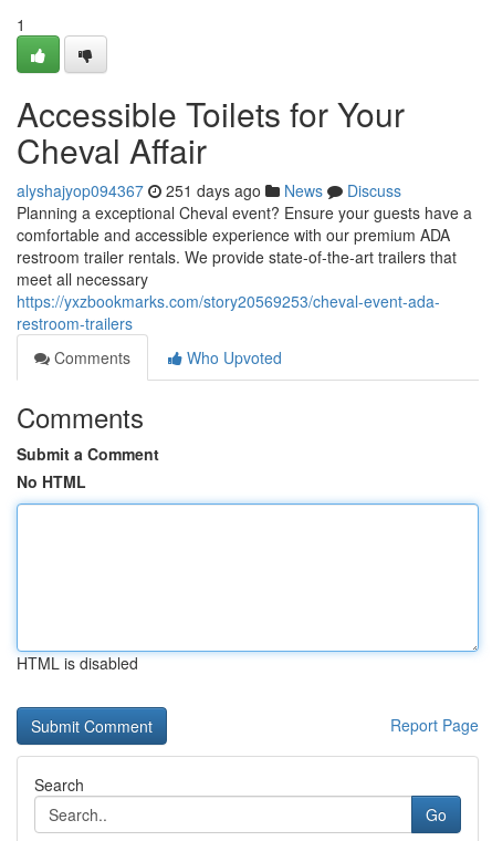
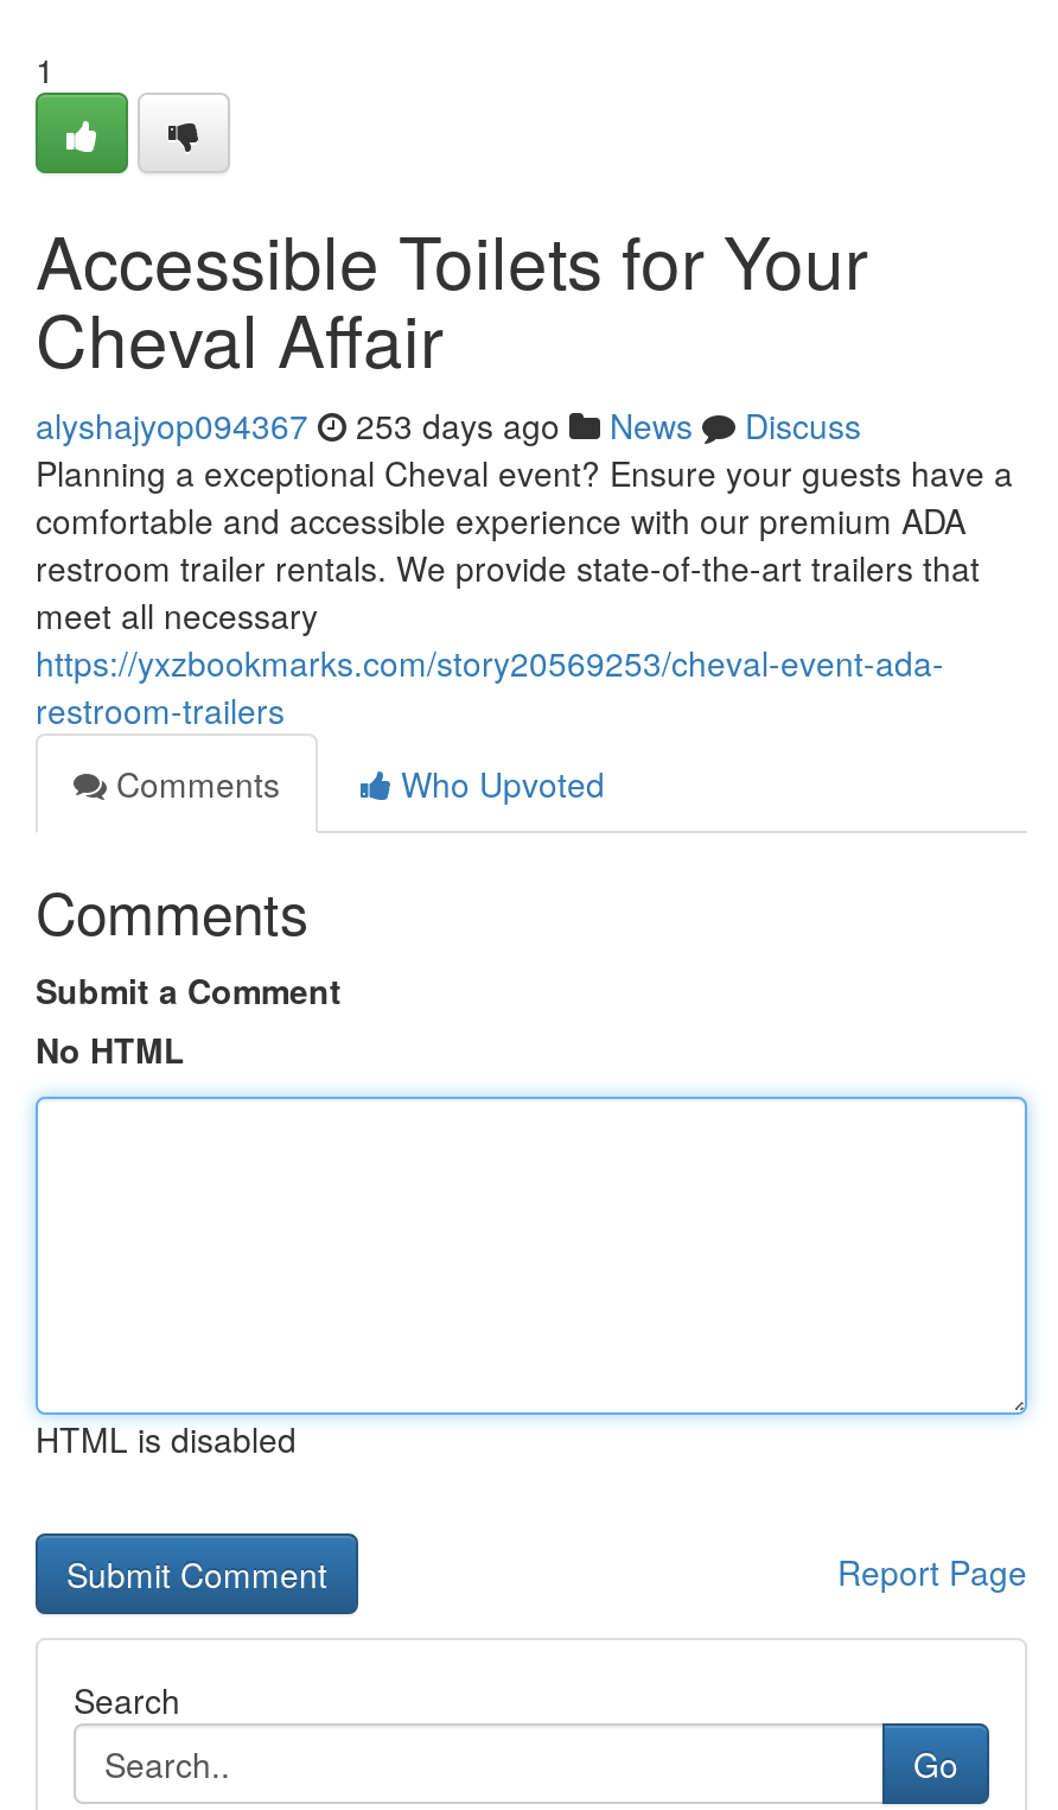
- alyshajyop094367 251 days ago News Discuss
+ alyshajyop094367 253 days ago News Discuss
